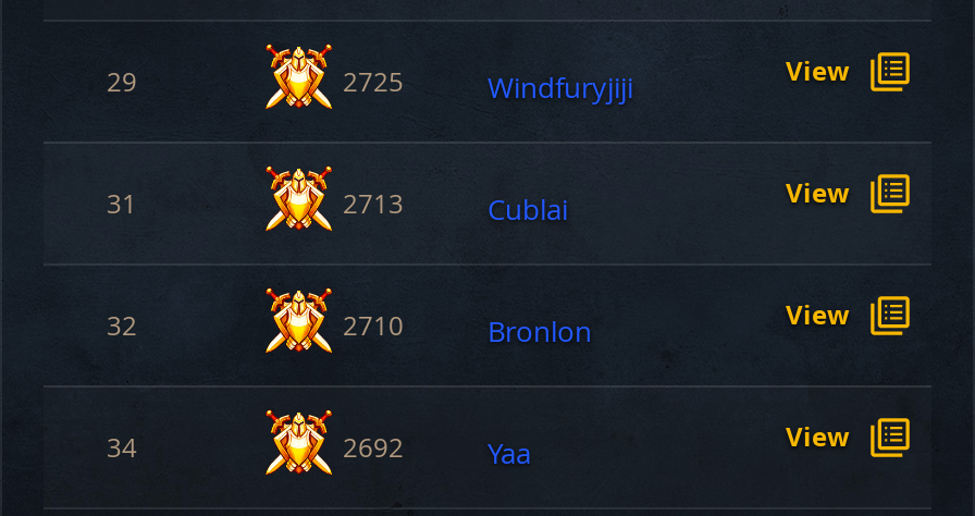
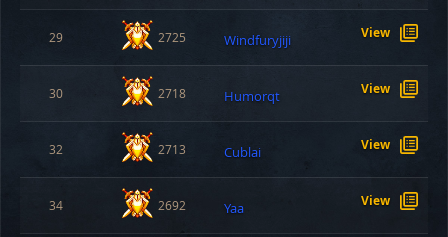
- 31
- 2713
- Cublai
+ 30
+ 2718
+ Humorqt

- 2710
- Bronlon
+ 2713
+ Cublai
